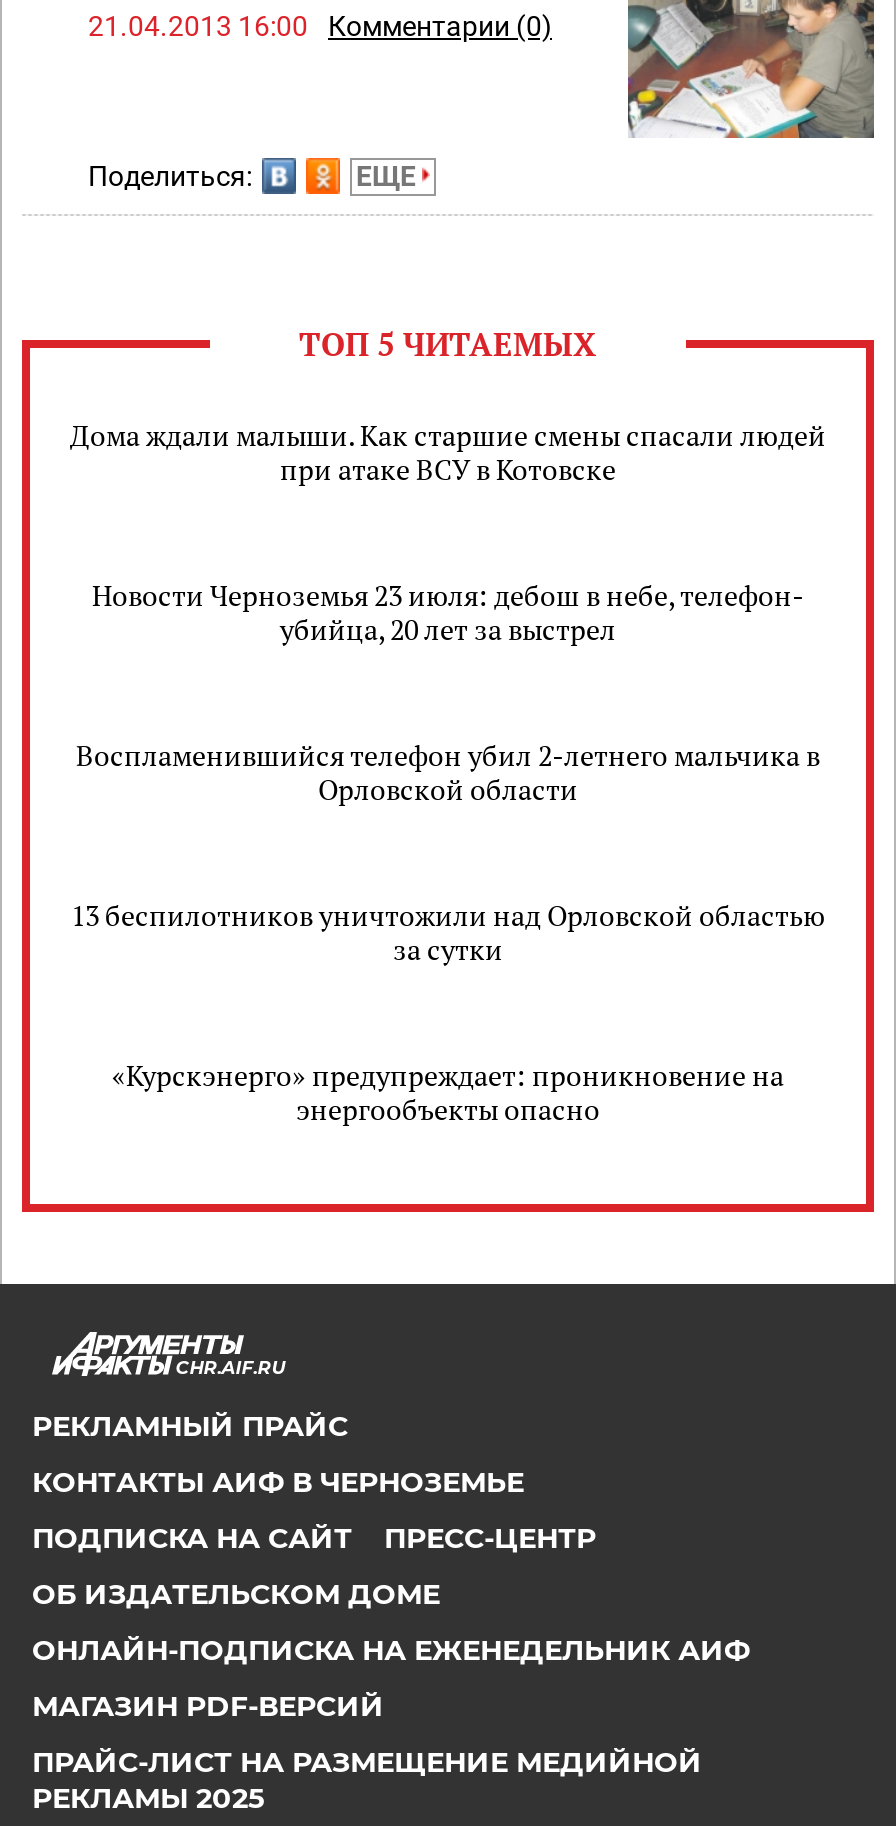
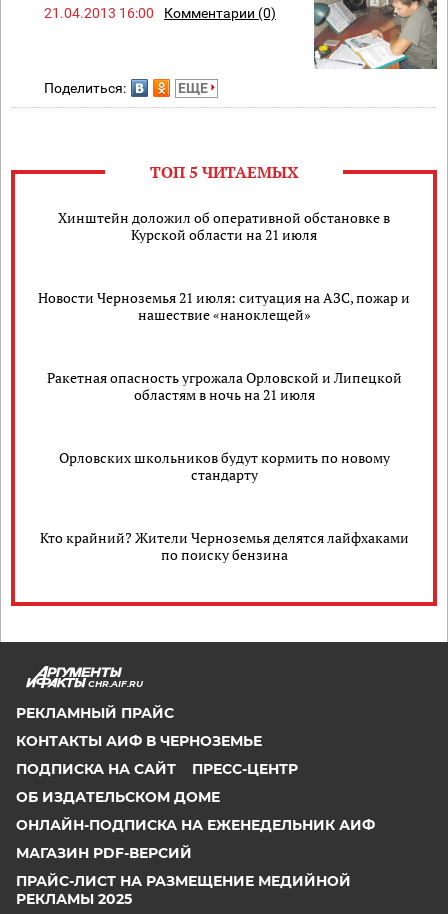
- Дома ждали малыши. Как старшие смены спасали людей
- при атаке ВСУ в Котовске
+ Хинштейн доложил об оперативной обстановке в
+ Курской области на 21 июля

- Новости Черноземья 23 июля: дебош в небе, телефон-
- убийца, 20 лет за выстрел
+ Новости Черноземья 21 июля: ситуация на АЗС, пожар и
+ нашествие «наноклещей»

- Воспламенившийся телефон убил 2-летнего мальчика в
- Орловской области
+ Ракетная опасность угрожала Орловской и Липецкой
+ областям в ночь на 21 июля

- 13 беспилотников уничтожили над Орловской областью
- за сутки
+ Орловских школьников будут кормить по новому
+ стандарту

- «Курскэнерго» предупреждает: проникновение на
- энергообъекты опасно
+ Кто крайний? Жители Черноземья делятся лайфхаками
+ по поиску бензина
